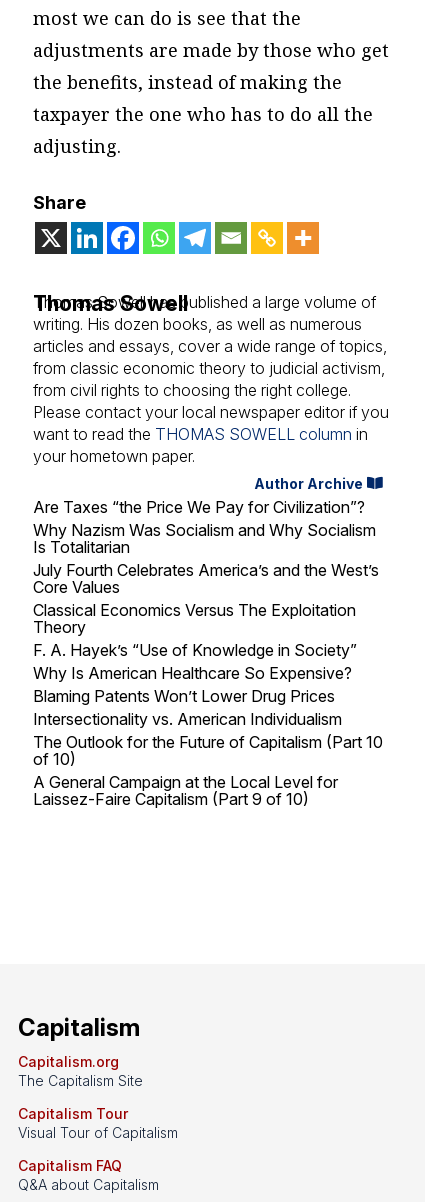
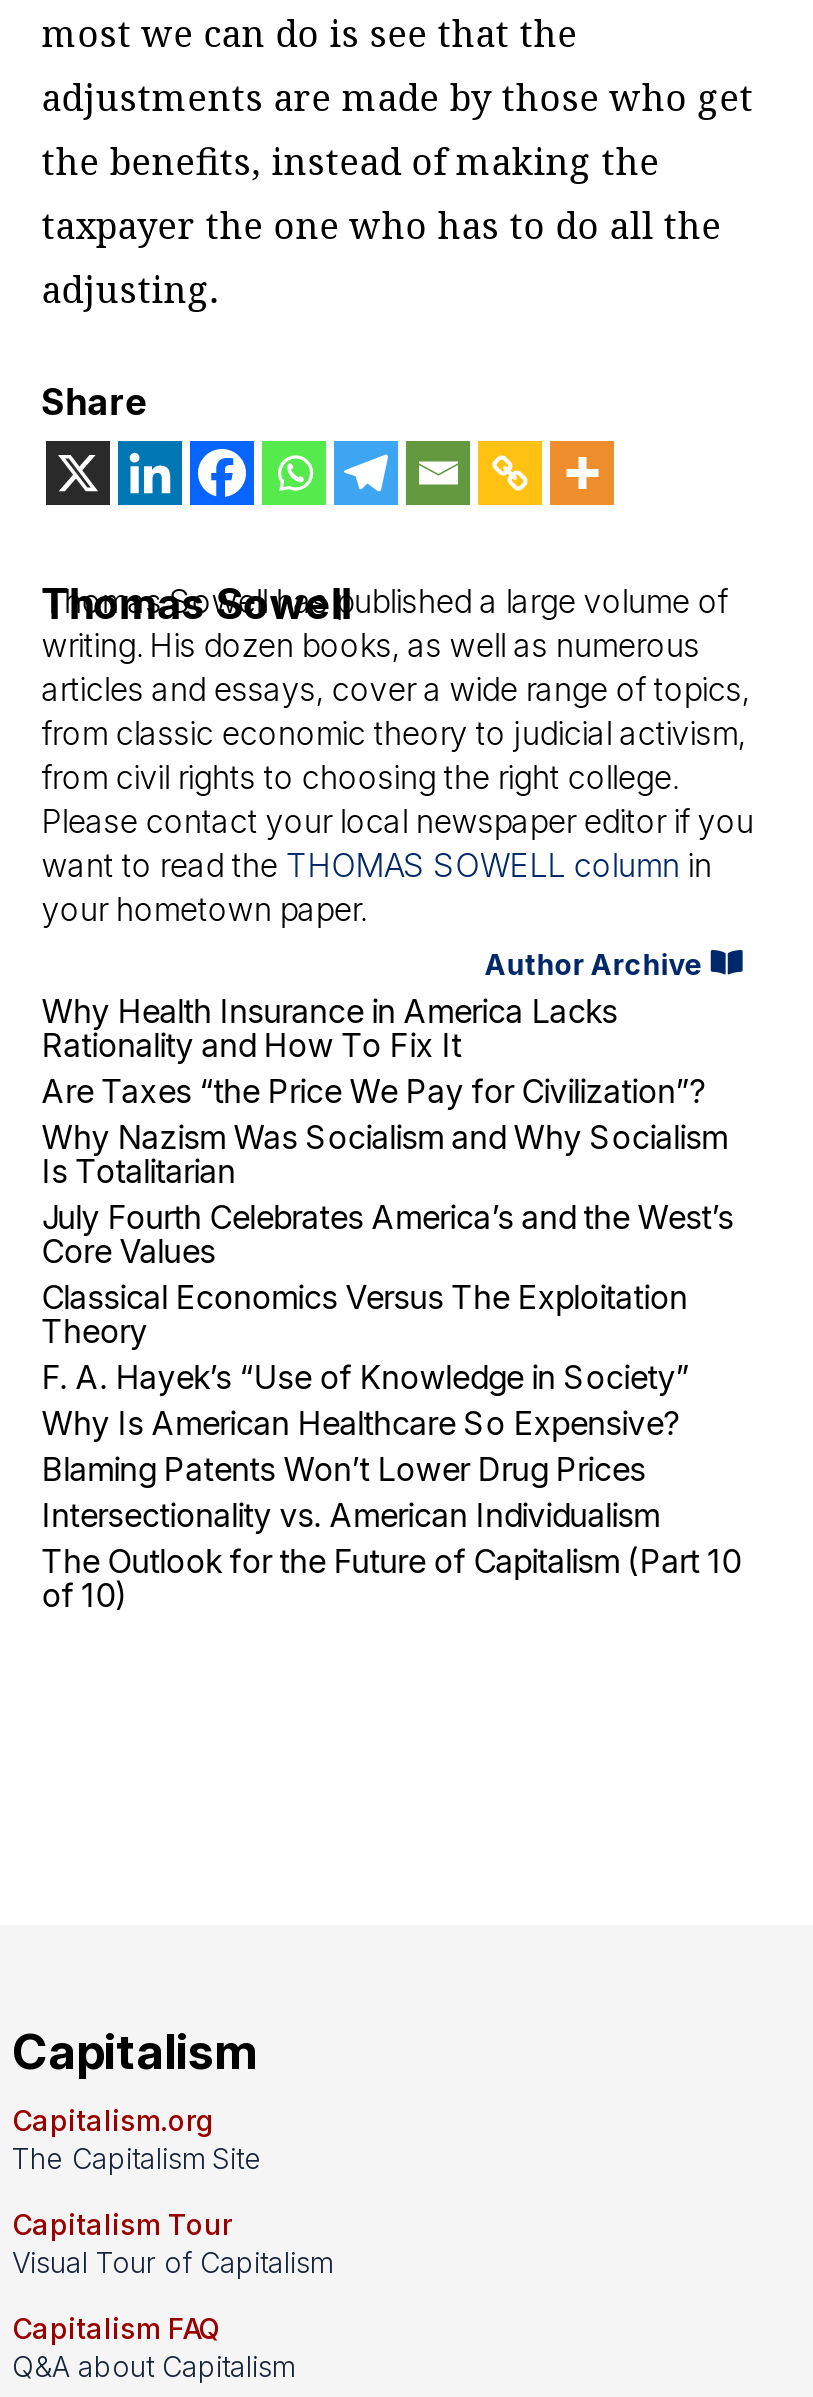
+ Why Health Insurance in America Lacks
+ Rationality and How To Fix It

moved down: Are Taxes “the Price We Pay for Civilization”? | Why Nazism Was Socialism and Why Socialism | Is Totalitarian | ... | The Outlook for the Future of Capitalism (Part 10 | of 10)

- A General Campaign at the Local Level for
- Laissez-Faire Capitalism (Part 9 of 10)
